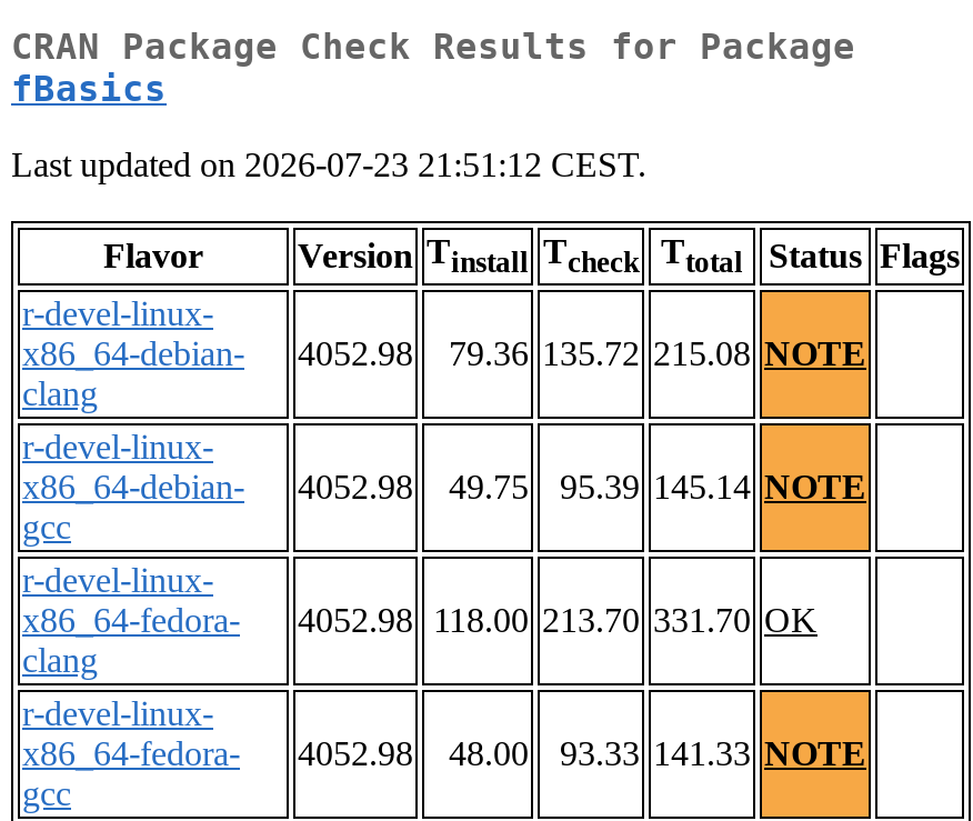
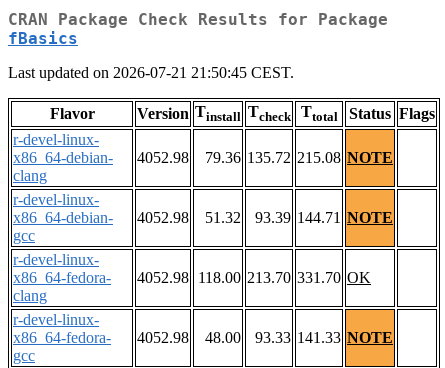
- Last updated on 2026-07-23 21:51:12 CEST.
+ Last updated on 2026-07-21 21:50:45 CEST.

- 49.75
+ 51.32

- 95.39 145.14 NOTE
+ 93.39 144.71 NOTE
